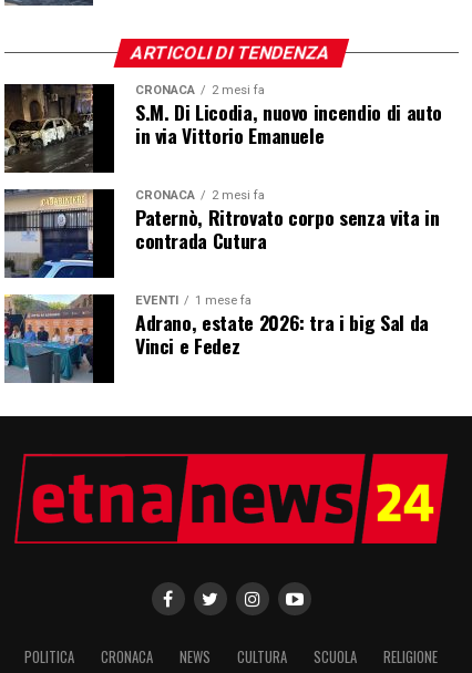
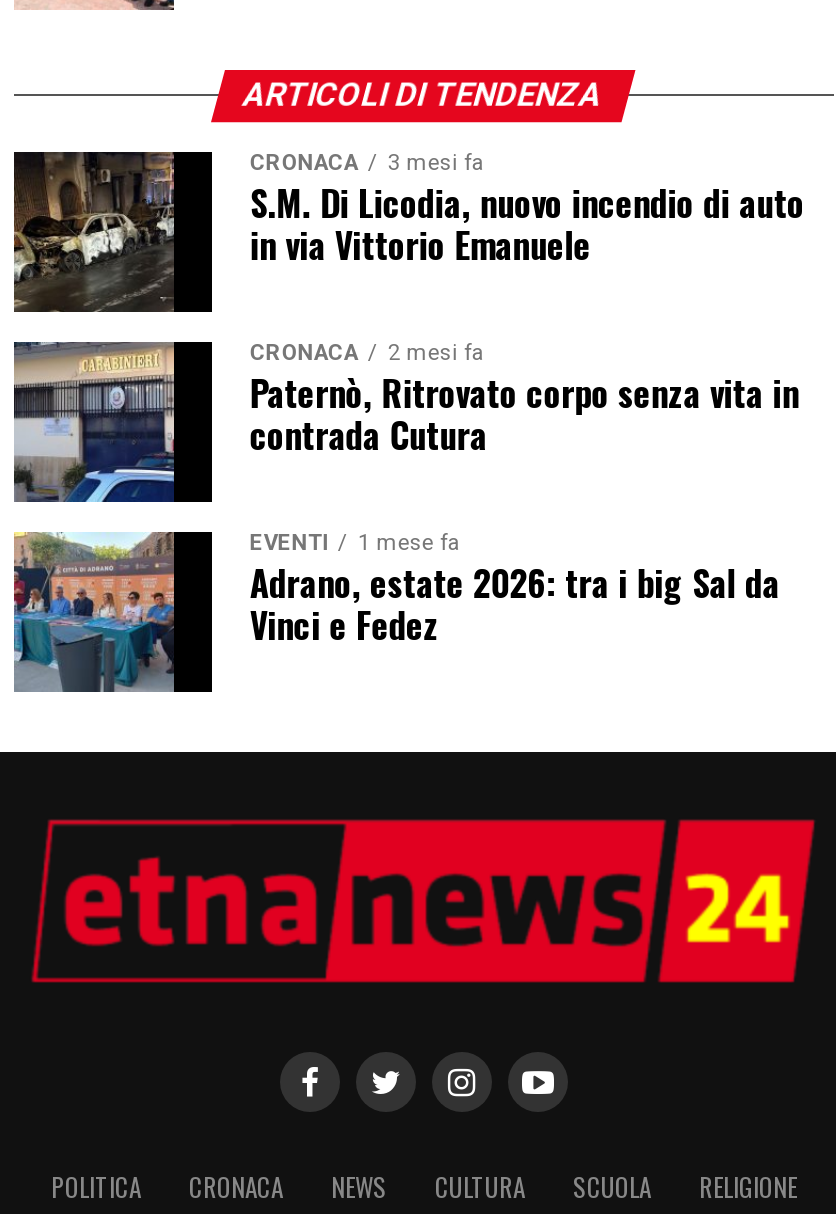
- CRONACA 2 mesi fa
+ CRONACA 3 mesi fa
